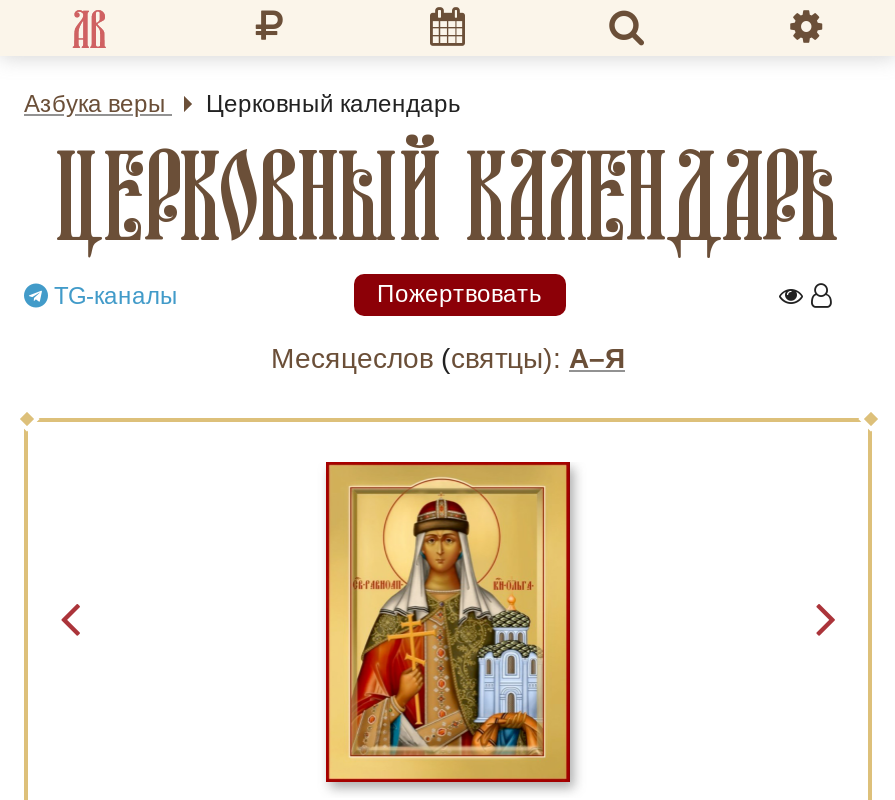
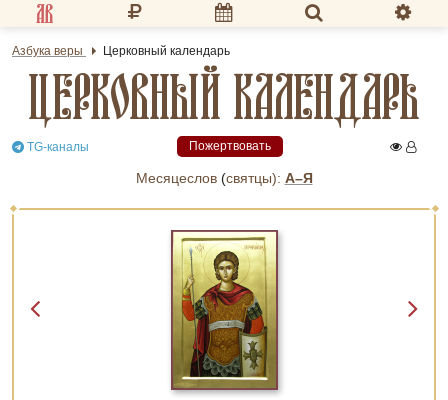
- [image]
+ [image]
